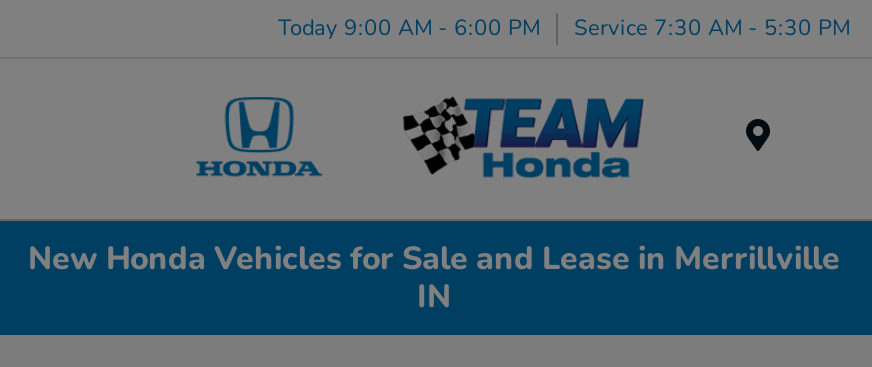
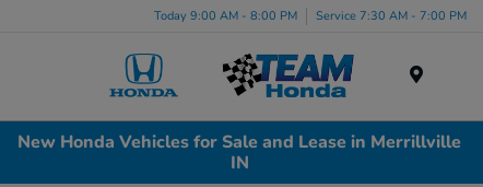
- Today 9:00 AM - 6:00 PM
+ Today 9:00 AM - 8:00 PM

- Service 7:30 AM - 5:30 PM
+ Service 7:30 AM - 7:00 PM
